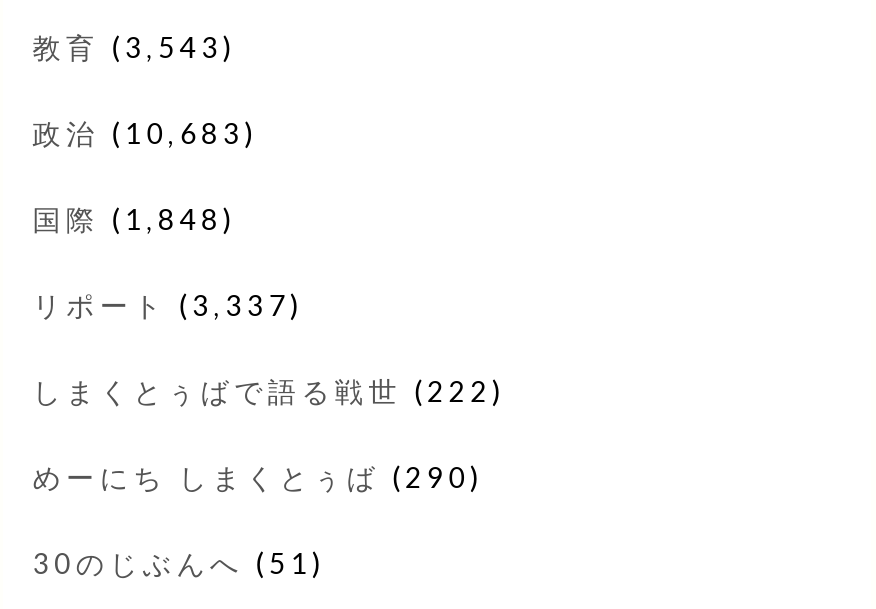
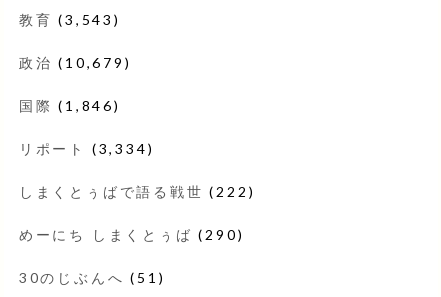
- 政治(10,683)
+ 政治(10,679)

- 国際(1,848)
+ 国際(1,846)

- リポート(3,337)
+ リポート(3,334)
